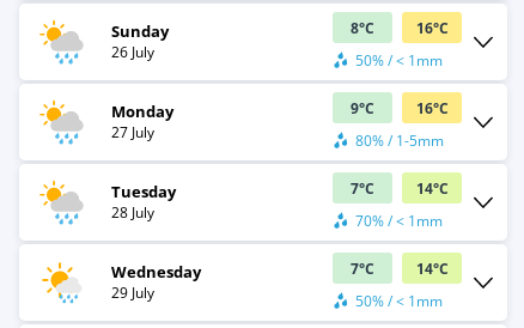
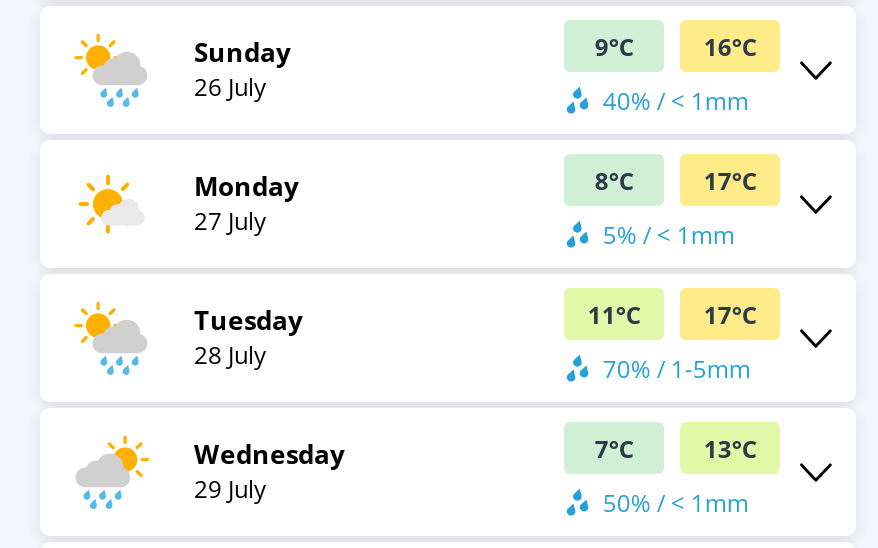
- 8°C
+ 9°C

- 50% / < 1mm
+ 40% / < 1mm

- [image]
+ [image]

- 9°C
- 16°C
+ 8°C
+ 17°C

- 80% / 1-5mm
+ 5% / < 1mm

- 7°C
- 14°C
+ 11°C
+ 17°C

- 70% / < 1mm
+ 70% / 1-5mm

- [image]
+ [image]

- 14°C
+ 13°C
